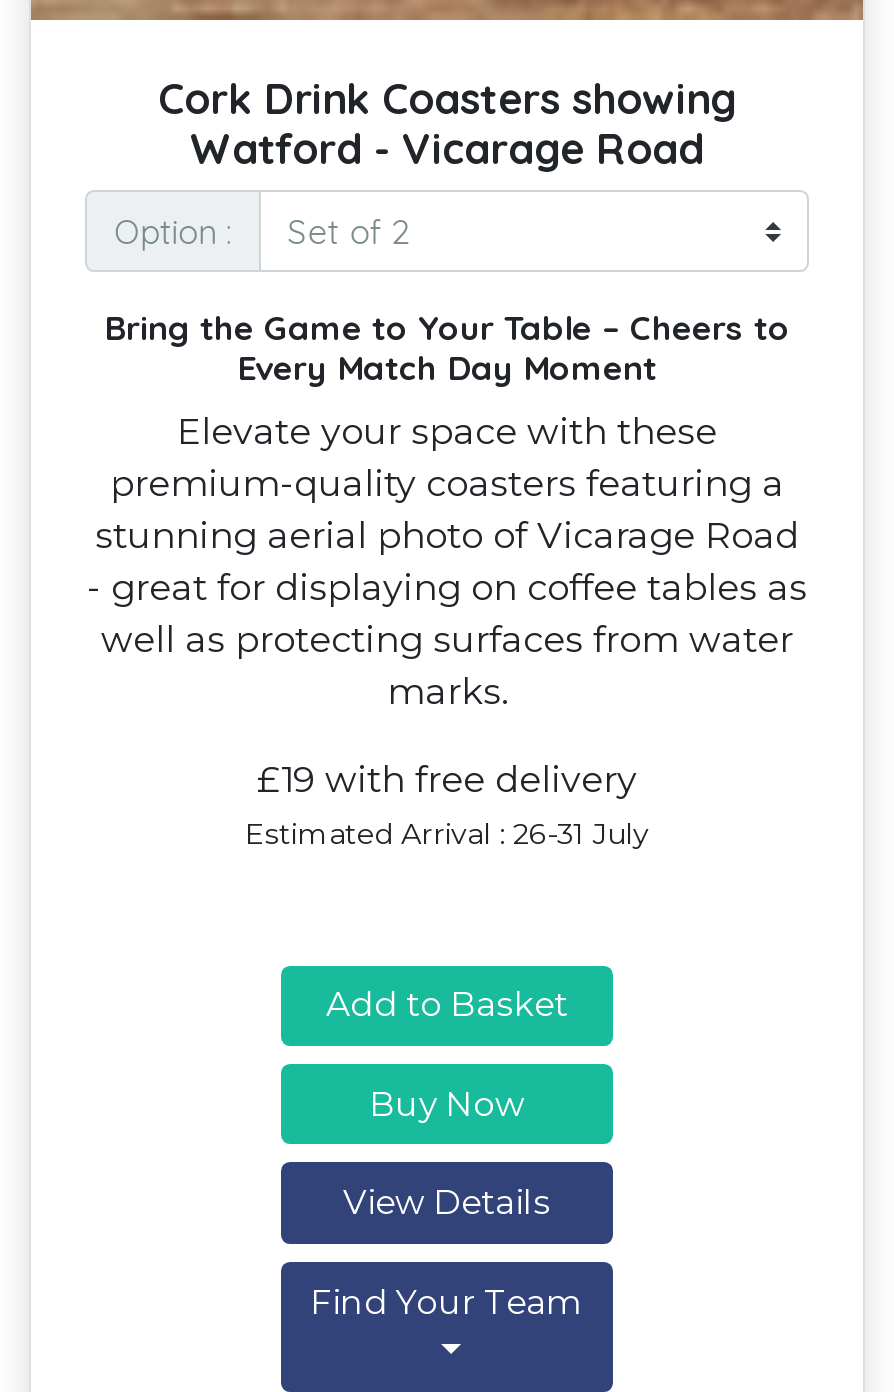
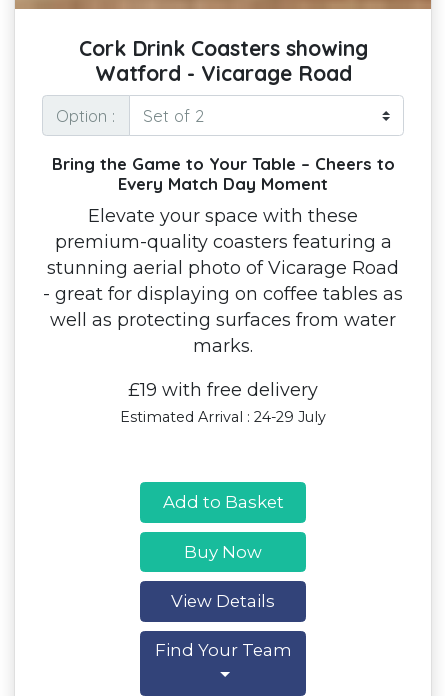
- Estimated Arrival : 26-31 July
+ Estimated Arrival : 24-29 July
